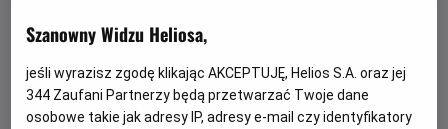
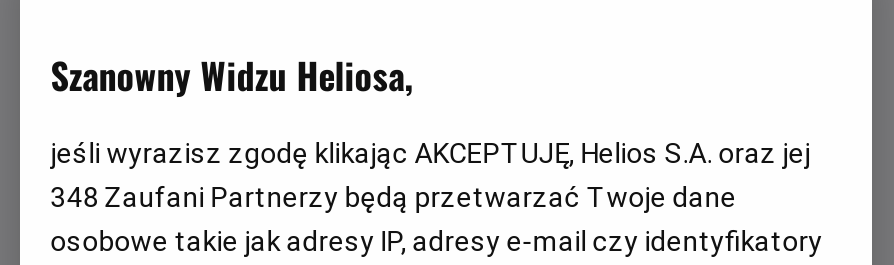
- 344 Zaufani Partnerzy będą przetwarzać Twoje dane
+ 348 Zaufani Partnerzy będą przetwarzać Twoje dane
